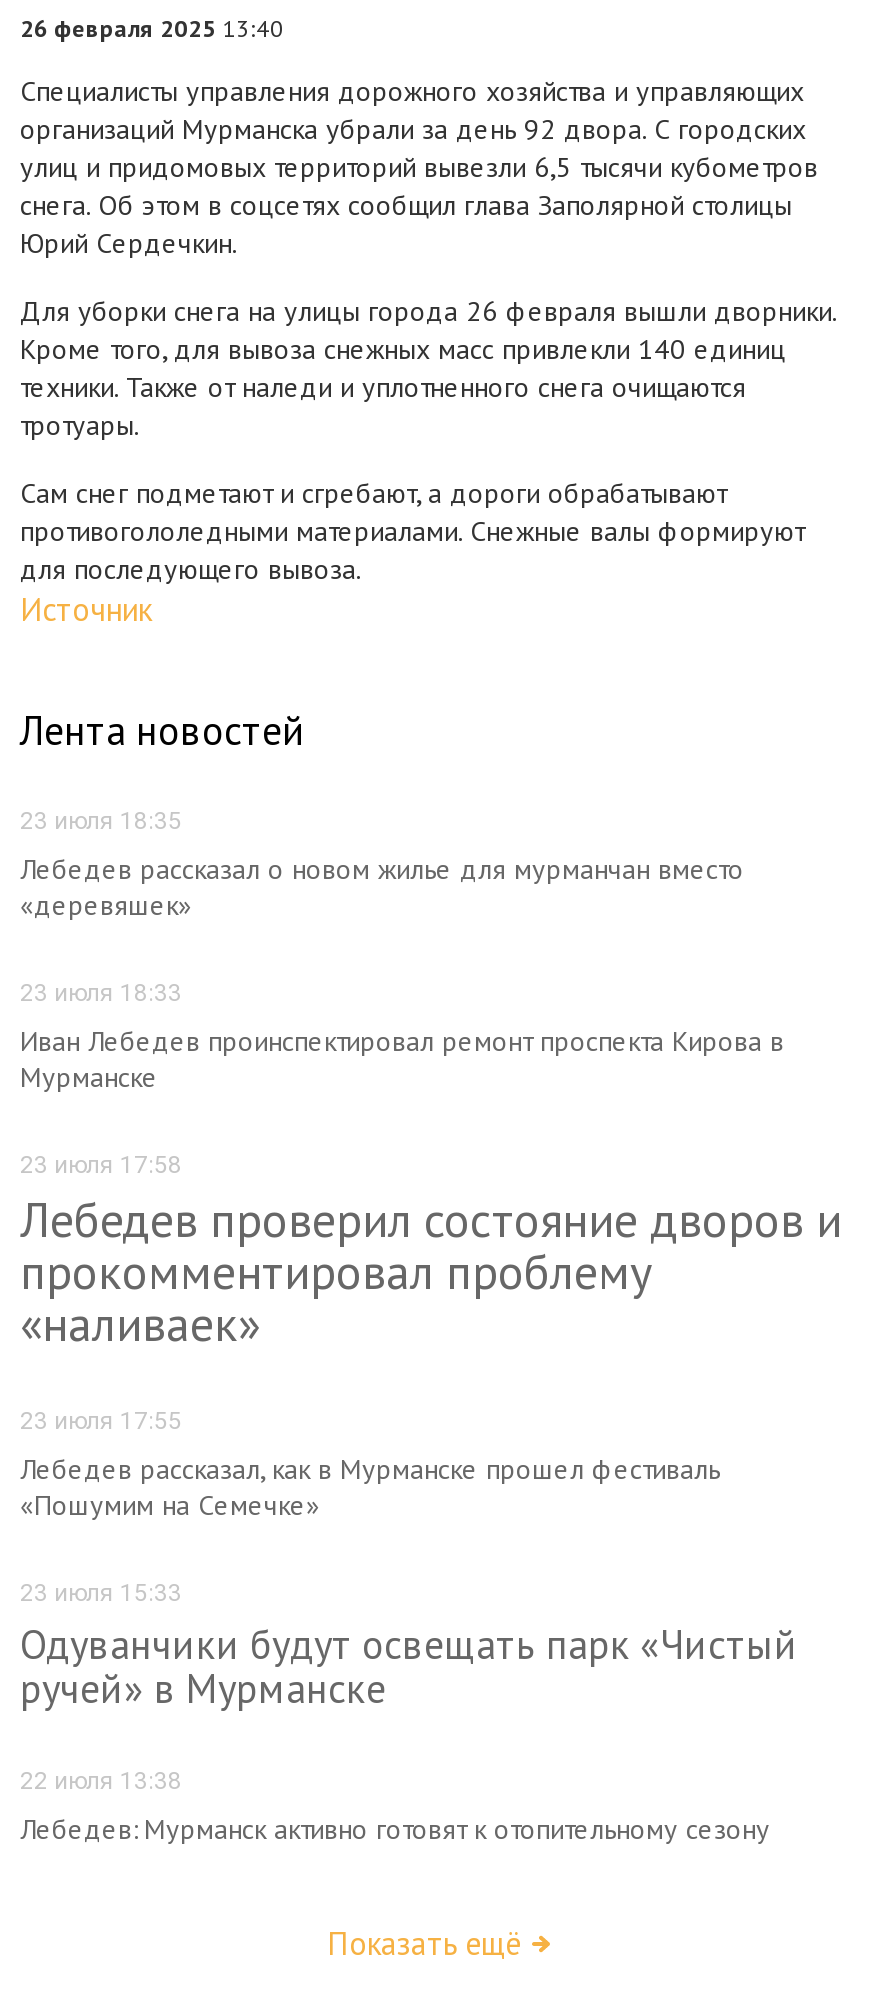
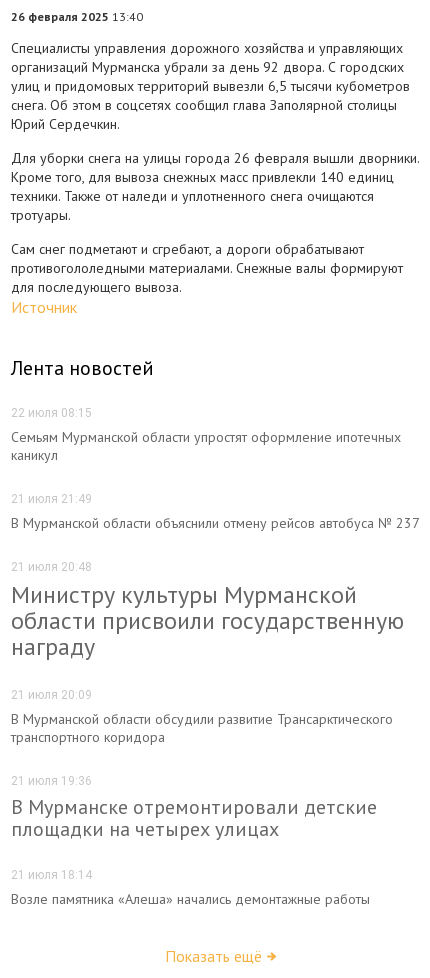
- 23 июля 18:35
- Лебедев рассказал о новом жилье для мурманчан вместо
- «деревяшек»
+ 22 июля 08:15
+ Семьям Мурманской области упростят оформление ипотечных
+ каникул

- 23 июля 18:33
- Иван Лебедев проинспектировал ремонт проспекта Кирова в
- Мурманске
+ 21 июля 21:49
+ В Мурманской области объяснили отмену рейсов автобуса № 237

- 23 июля 17:58
- Лебедев проверил состояние дворов и
- прокомментировал проблему
- «наливаек»
+ 21 июля 20:48
+ Министру культуры Мурманской
+ области присвоили государственную
+ награду

- 23 июля 17:55
- Лебедев рассказал, как в Мурманске прошел фестиваль
- «Пошумим на Семечке»
+ 21 июля 20:09
+ В Мурманской области обсудили развитие Трансарктического
+ транспортного коридора

- 23 июля 15:33
- Одуванчики будут освещать парк «Чистый
- ручей» в Мурманске
+ 21 июля 19:36
+ В Мурманске отремонтировали детские
+ площадки на четырех улицах

- 22 июля 13:38
- Лебедев: Мурманск активно готовят к отопительному сезону
+ 21 июля 18:14
+ Возле памятника «Алеша» начались демонтажные работы
